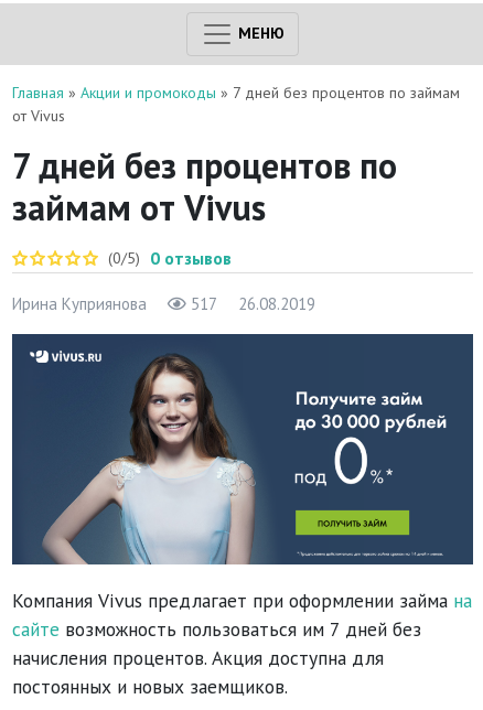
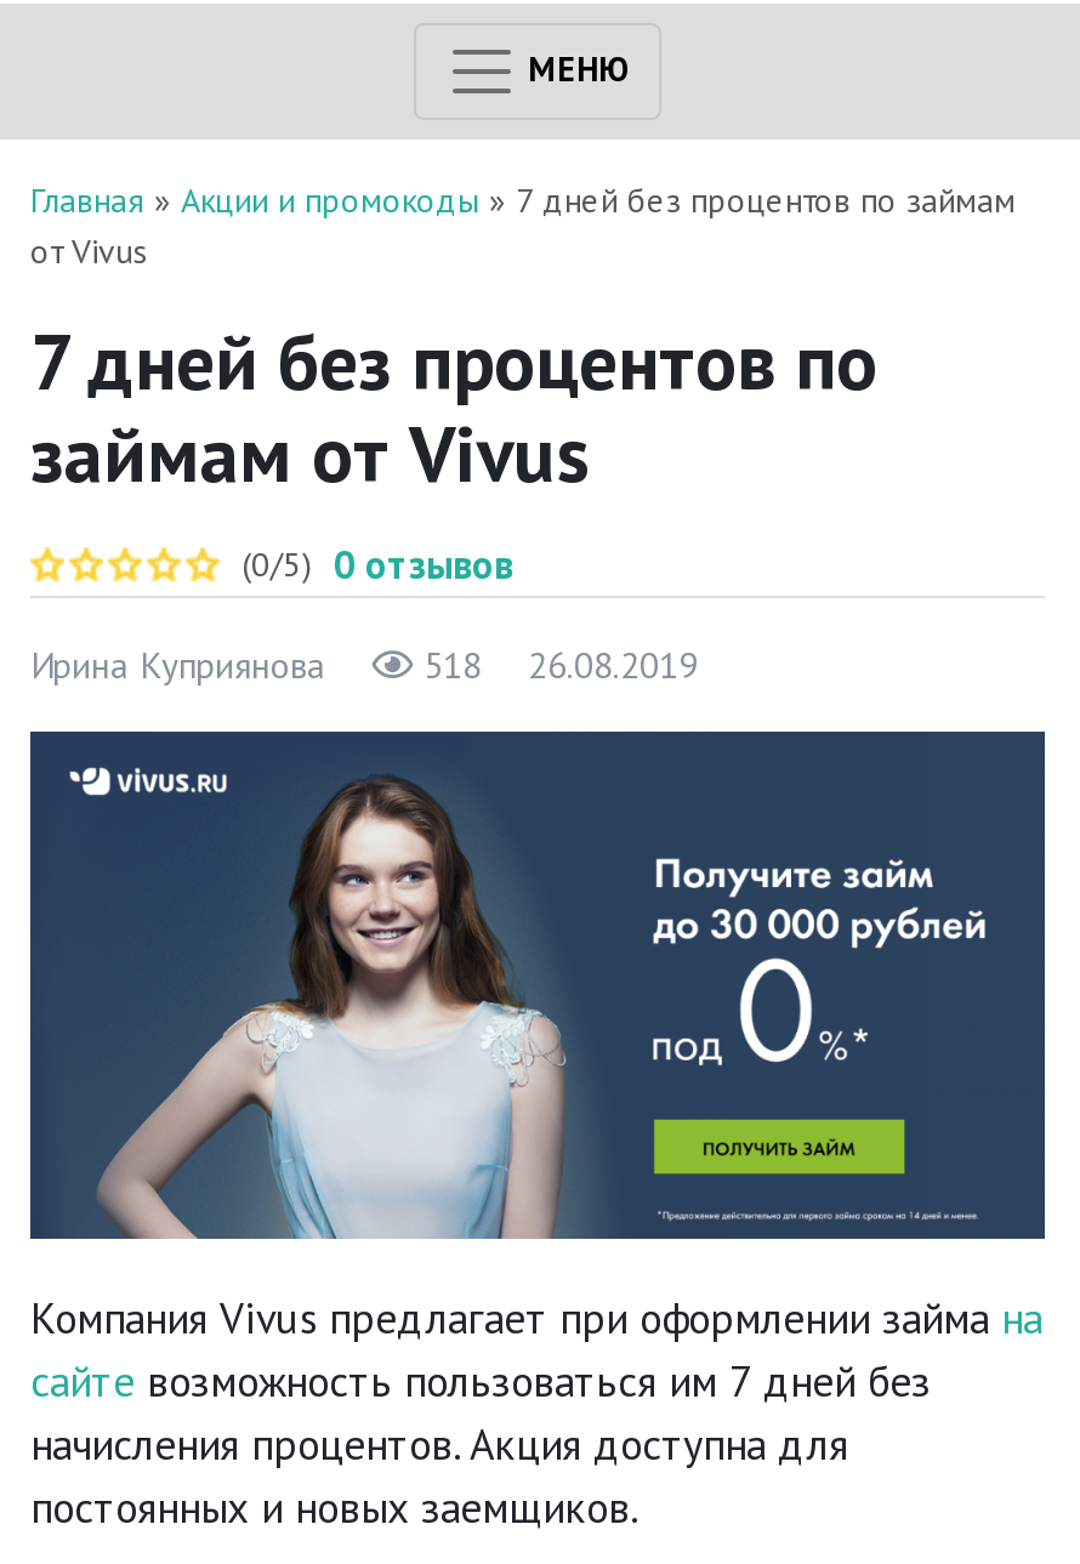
- Ирина Куприянова 517 26.08.2019
+ Ирина Куприянова 518 26.08.2019
